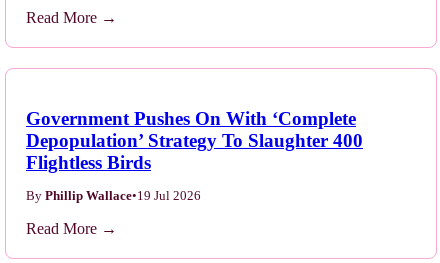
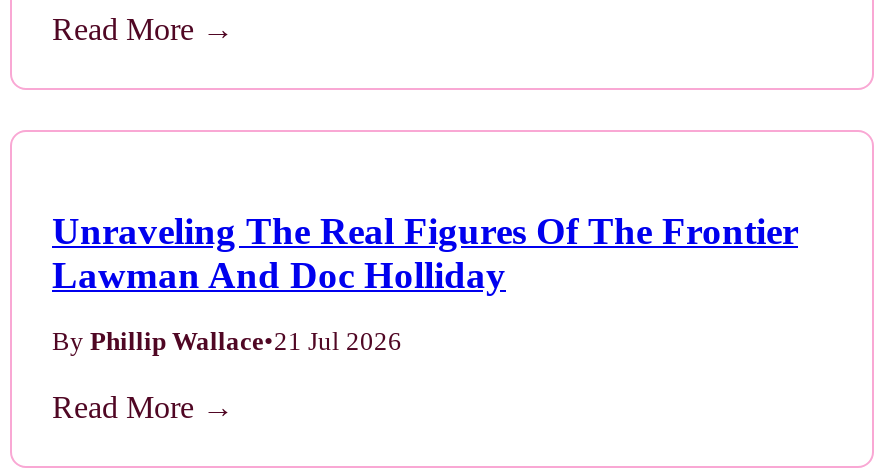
- Government Pushes On With ‘Complete
- Depopulation’ Strategy To Slaughter 400
- Flightless Birds
+ Unraveling The Real Figures Of The Frontier
+ Lawman And Doc Holliday

- By Phillip Wallace•19 Jul 2026
+ By Phillip Wallace•21 Jul 2026
